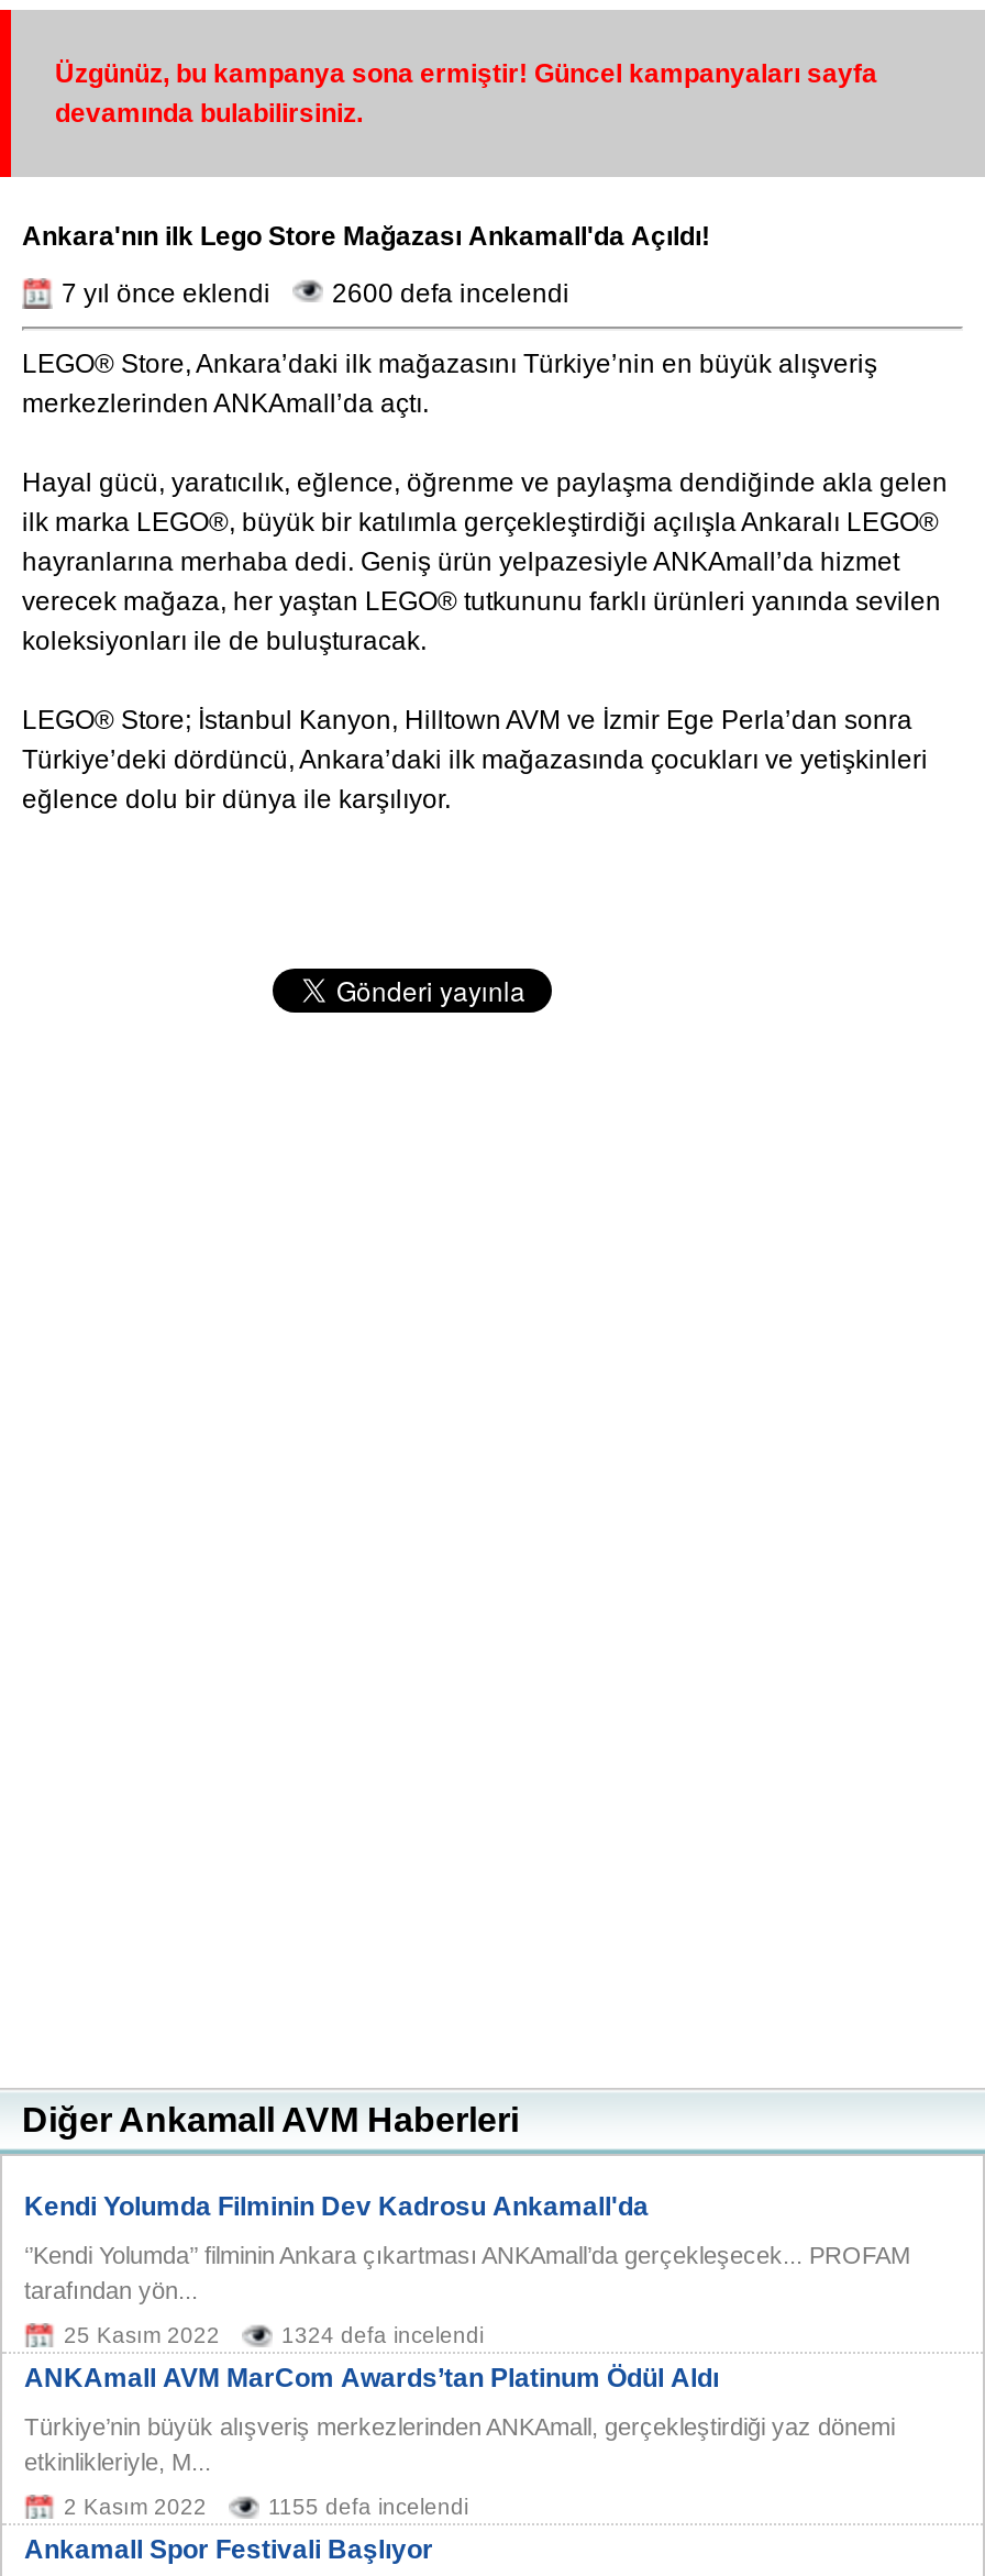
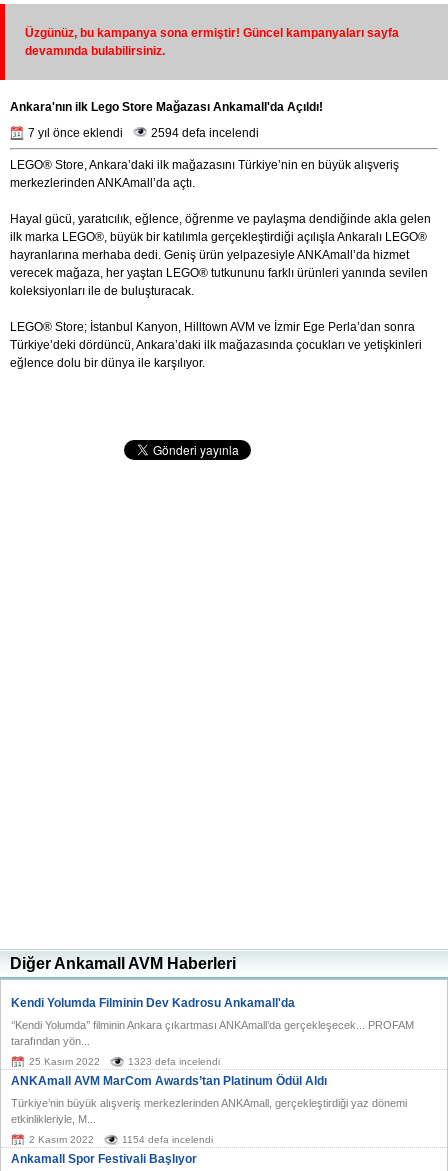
- 2600 defa incelendi
+ 2594 defa incelendi

- 1324 defa incelendi
+ 1323 defa incelendi

- 1155 defa incelendi
+ 1154 defa incelendi
